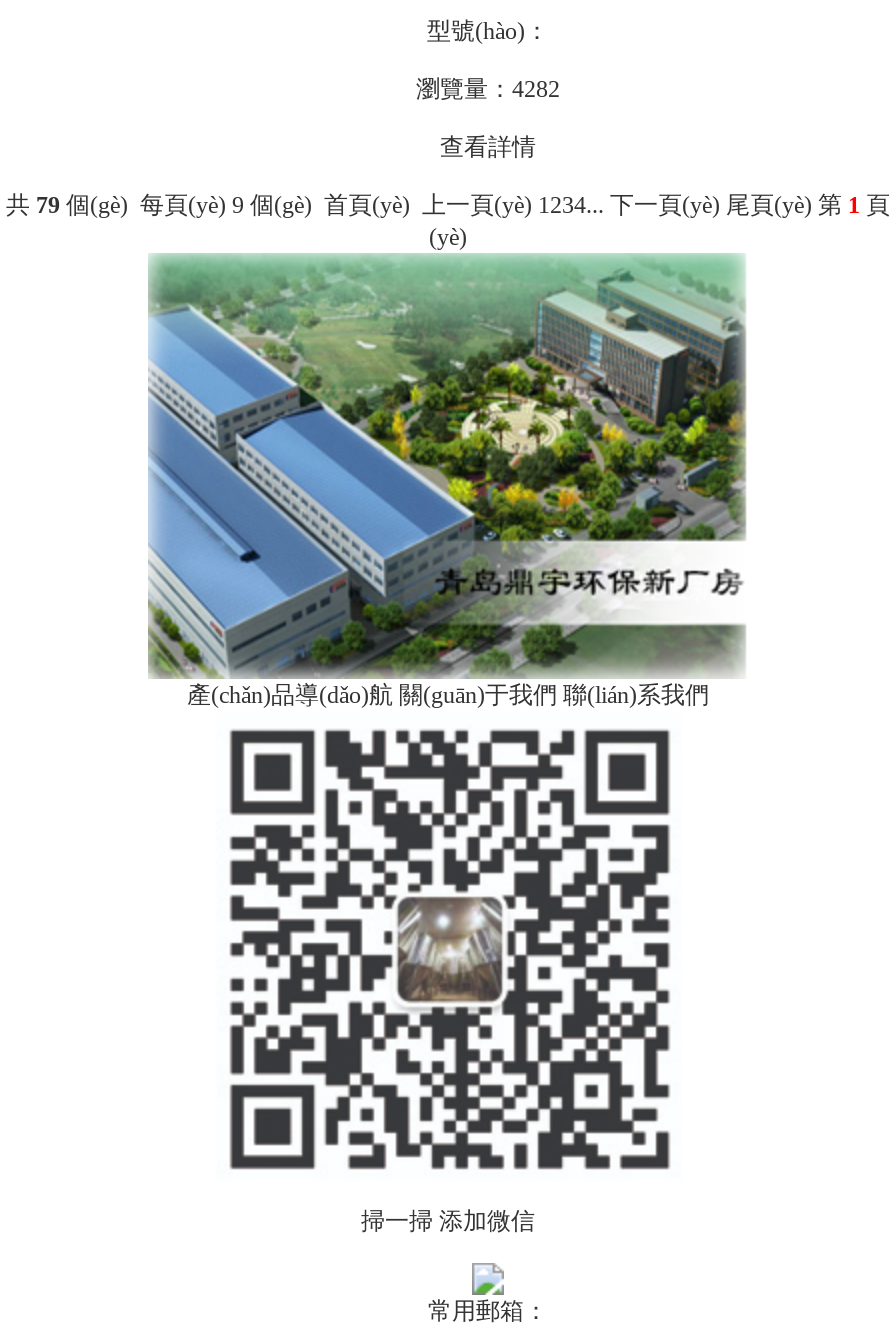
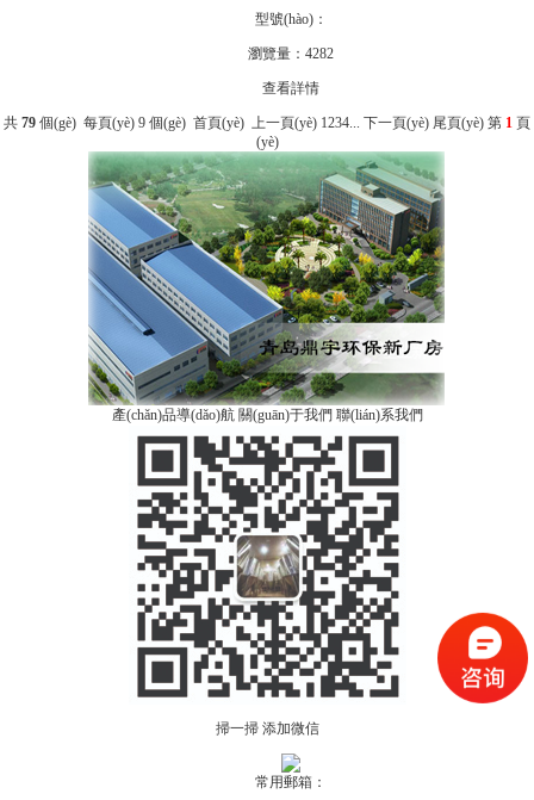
+ [image]
